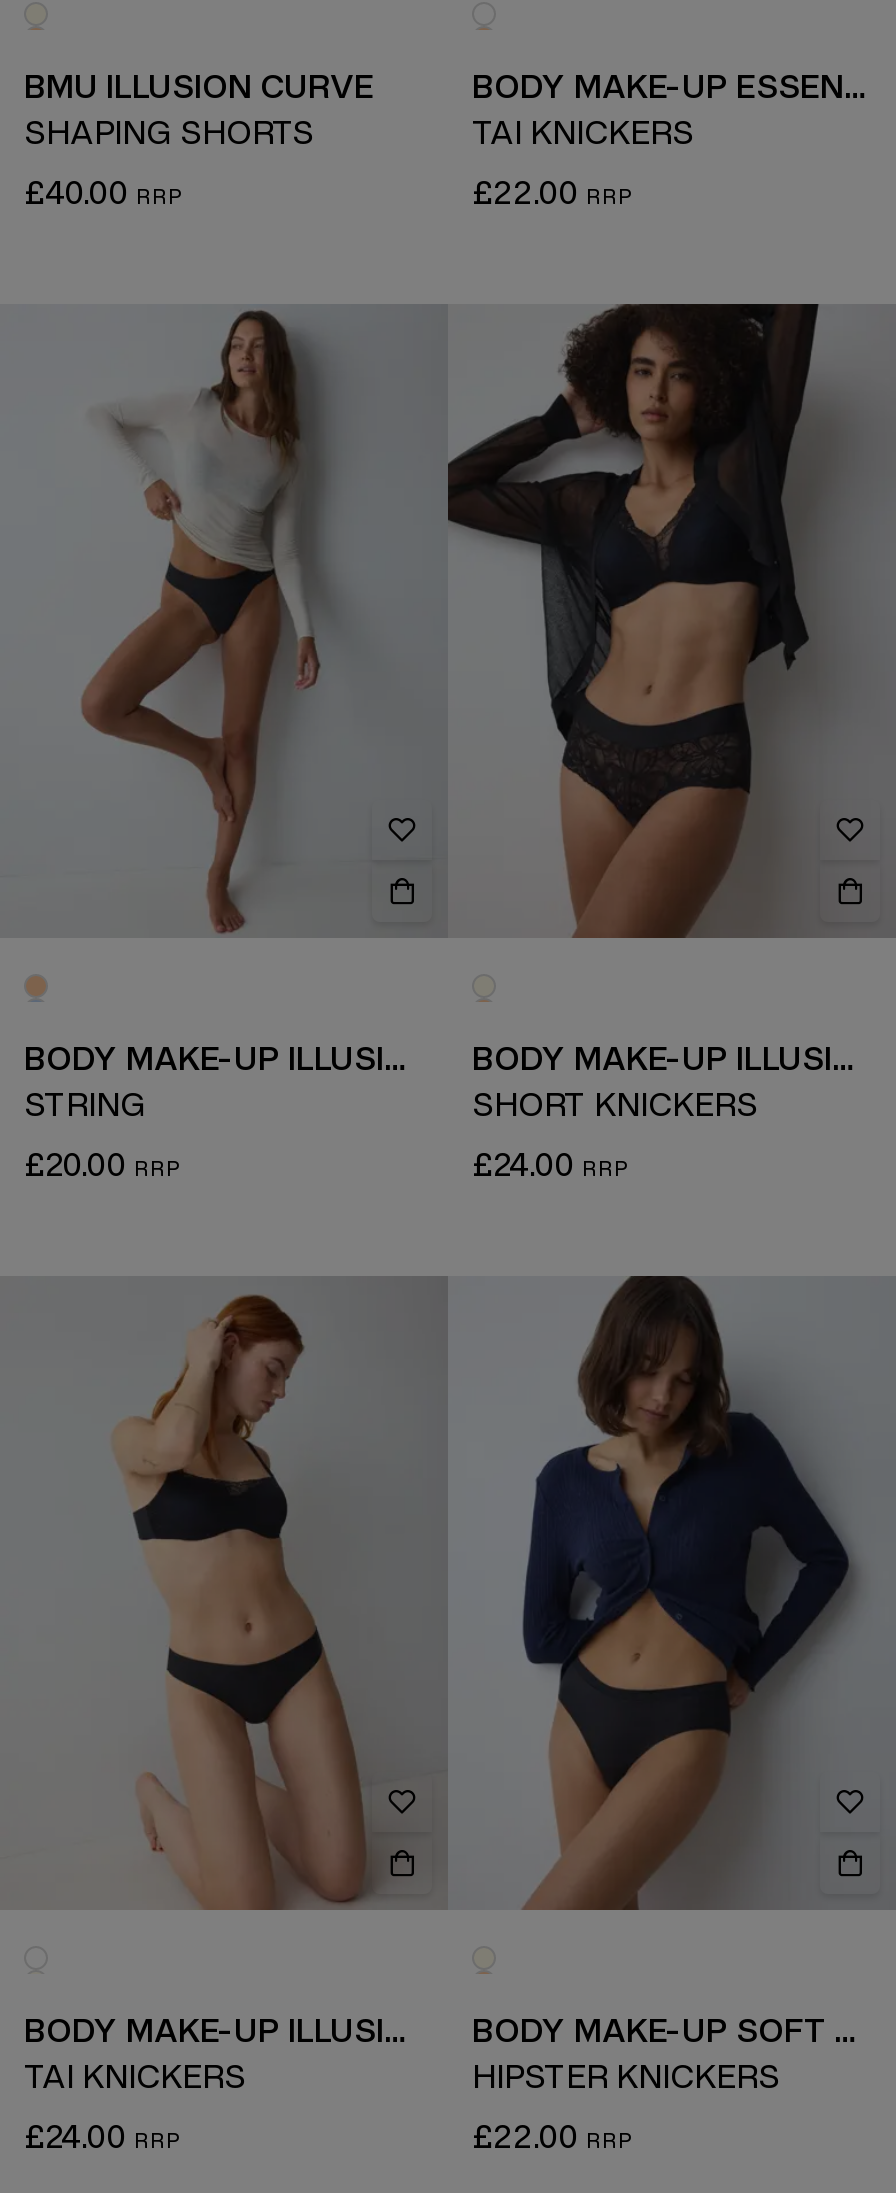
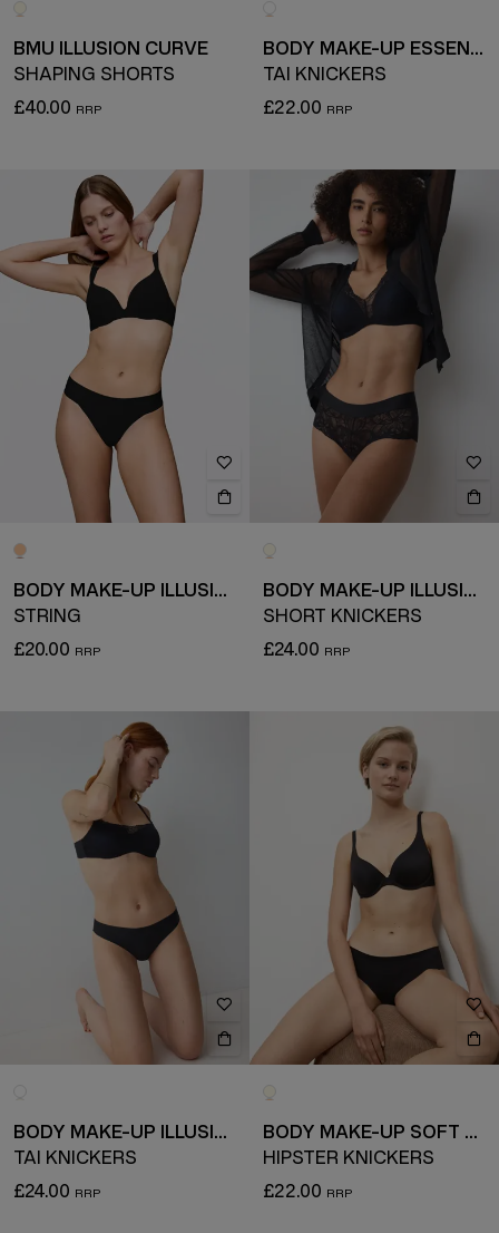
- [image]
+ [image]

- [image]
+ [image]
